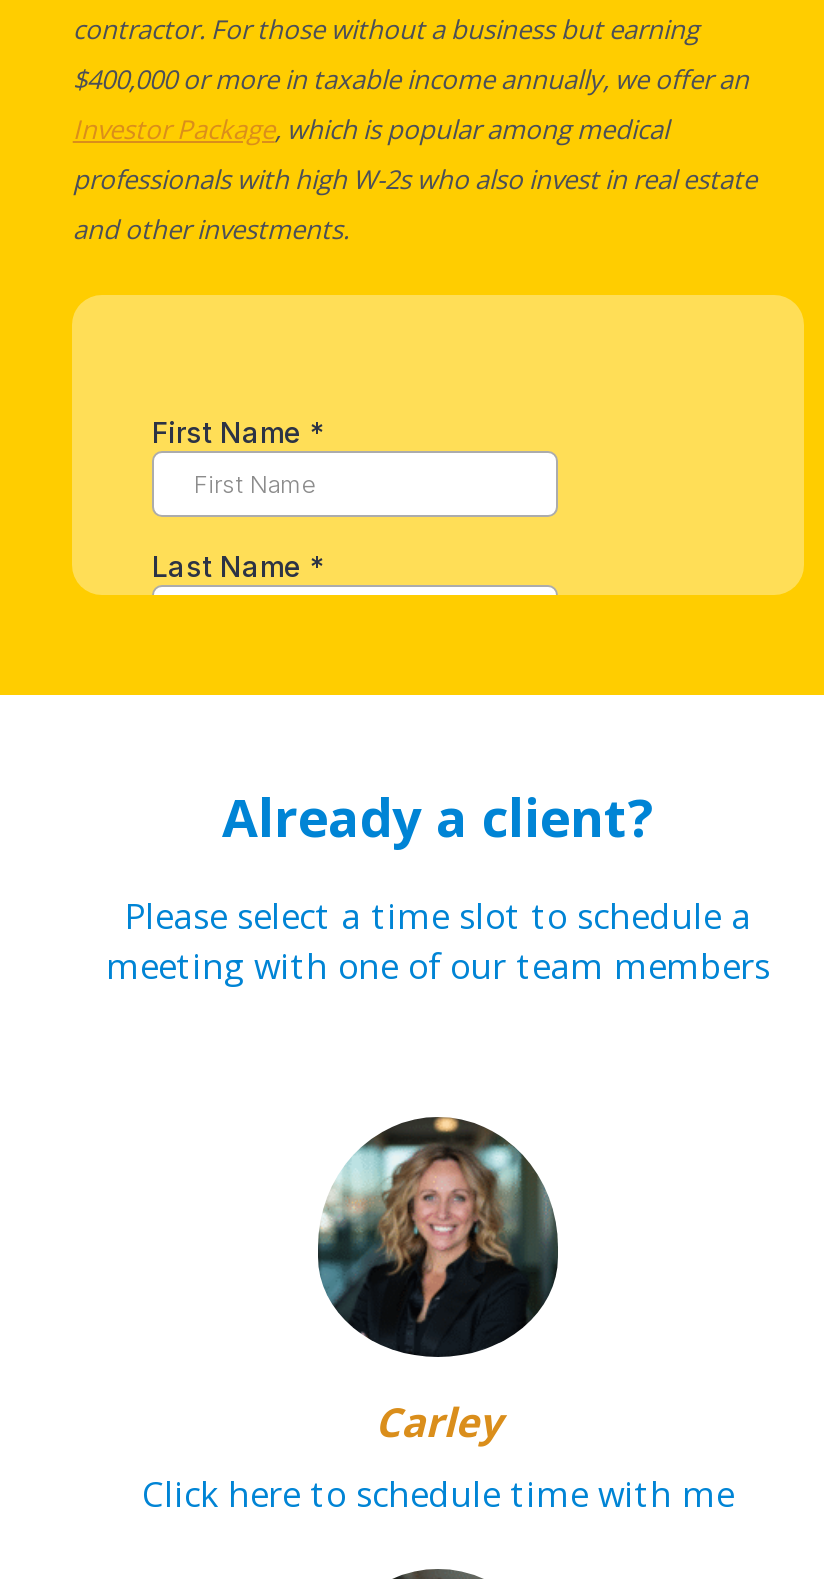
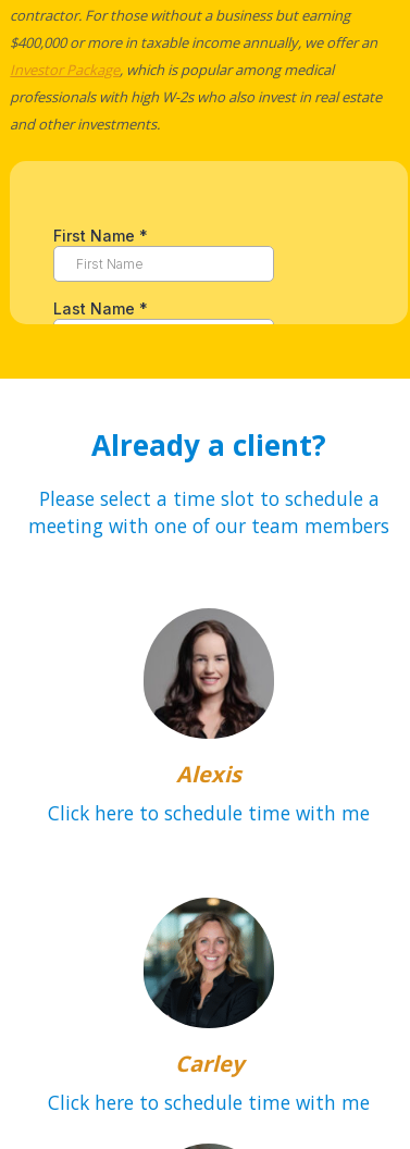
+ [image]
+ Alexis
+ Click here to schedule time with me
